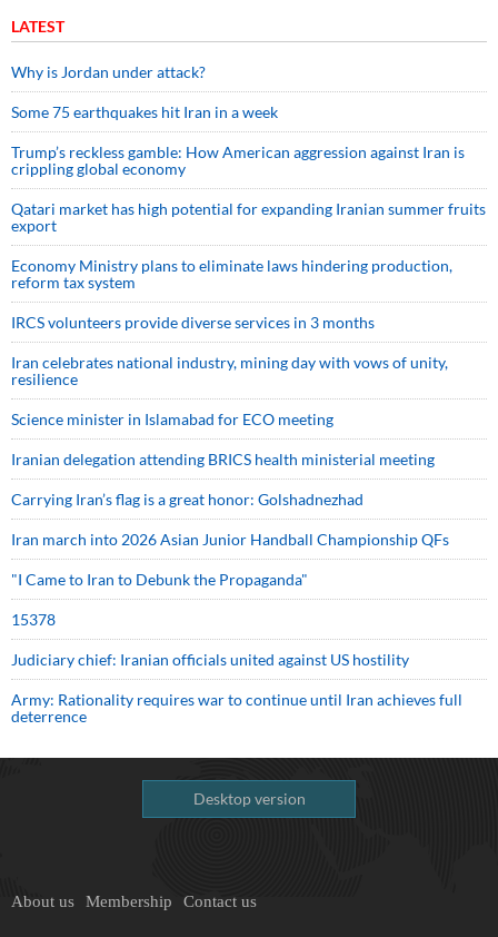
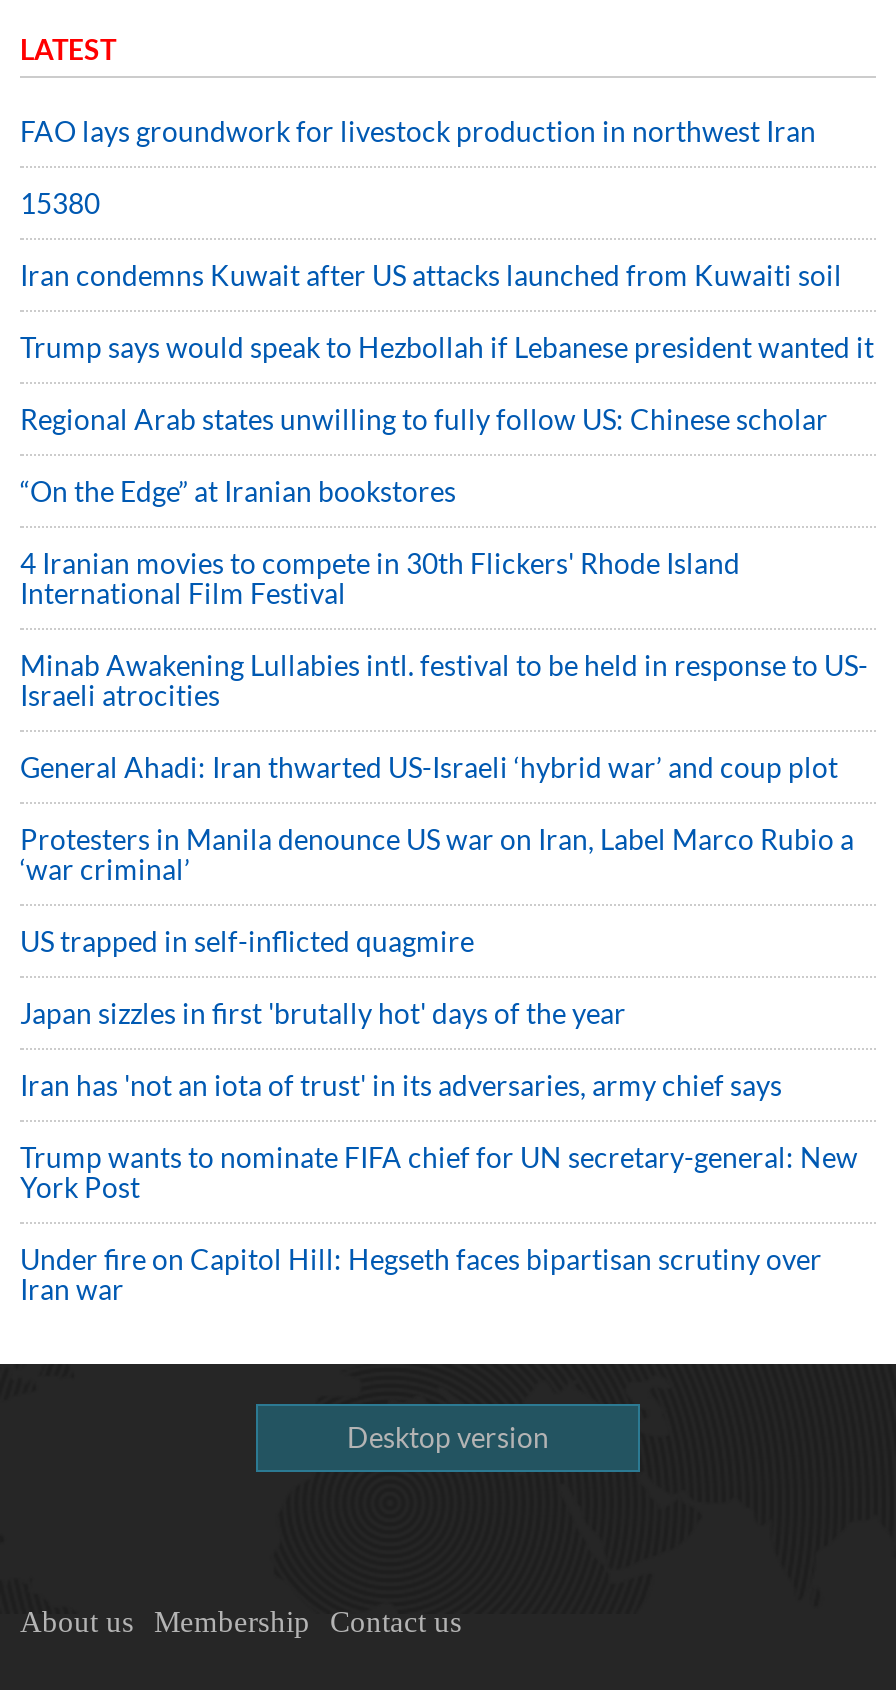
- Why is Jordan under attack?
+ FAO lays groundwork for livestock production in northwest Iran

- Some 75 earthquakes hit Iran in a week
+ 15380

- Trump’s reckless gamble: How American aggression against Iran is
- crippling global economy
+ Iran condemns Kuwait after US attacks launched from Kuwaiti soil

- Qatari market has high potential for expanding Iranian summer fruits
- export
+ Trump says would speak to Hezbollah if Lebanese president wanted it

- Economy Ministry plans to eliminate laws hindering production,
- reform tax system
+ Regional Arab states unwilling to fully follow US: Chinese scholar

- IRCS volunteers provide diverse services in 3 months
+ “On the Edge” at Iranian bookstores

- Iran celebrates national industry, mining day with vows of unity,
- resilience
+ 4 Iranian movies to compete in 30th Flickers' Rhode Island
+ International Film Festival

- Science minister in Islamabad for ECO meeting
+ Minab Awakening Lullabies intl. festival to be held in response to US-
+ Israeli atrocities

- Iranian delegation attending BRICS health ministerial meeting
+ General Ahadi: Iran thwarted US-Israeli ‘hybrid war’ and coup plot

- Carrying Iran’s flag is a great honor: Golshadnezhad
+ Protesters in Manila denounce US war on Iran, Label Marco Rubio a
+ ‘war criminal’

- Iran march into 2026 Asian Junior Handball Championship QFs
+ US trapped in self-inflicted quagmire

- "I Came to Iran to Debunk the Propaganda"
+ Japan sizzles in first 'brutally hot' days of the year

- 15378
+ Iran has 'not an iota of trust' in its adversaries, army chief says

- Judiciary chief: Iranian officials united against US hostility
+ Trump wants to nominate FIFA chief for UN secretary-general: New
+ York Post

- Army: Rationality requires war to continue until Iran achieves full
- deterrence
+ Under fire on Capitol Hill: Hegseth faces bipartisan scrutiny over
+ Iran war
